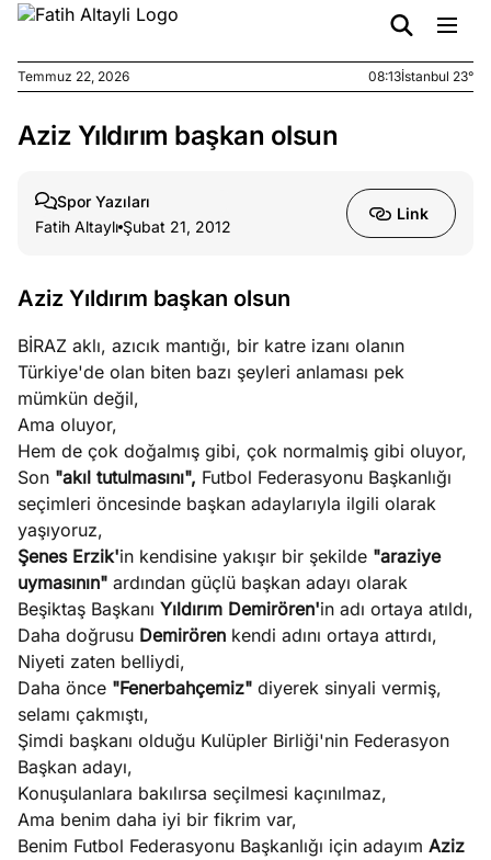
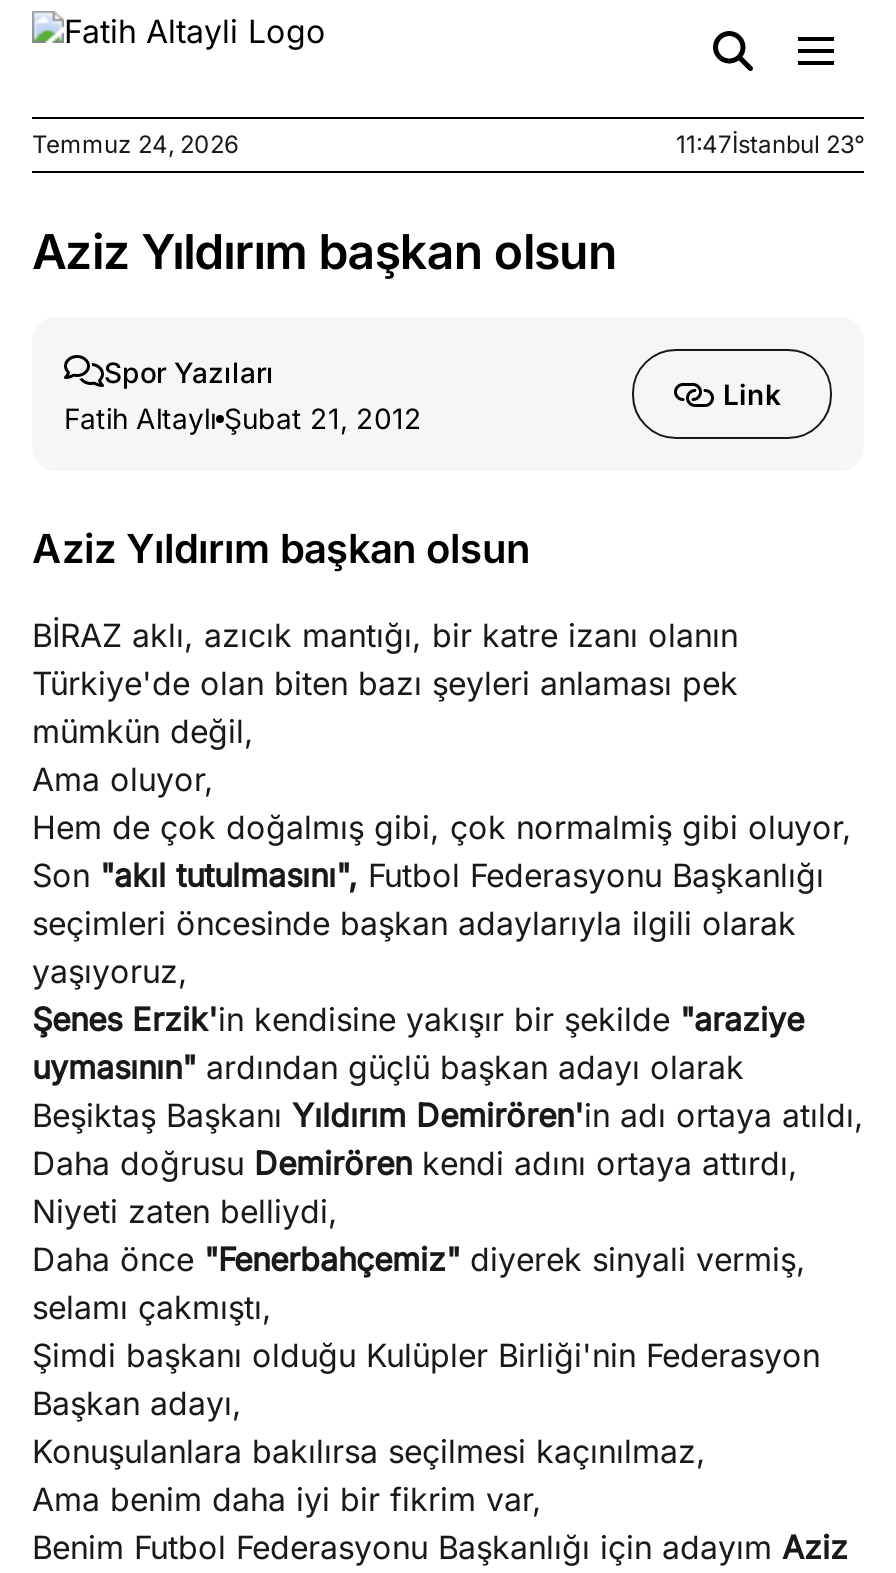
- Temmuz 22, 2026
+ Temmuz 24, 2026

- 08:13İstanbul 23°
+ 11:47İstanbul 23°
